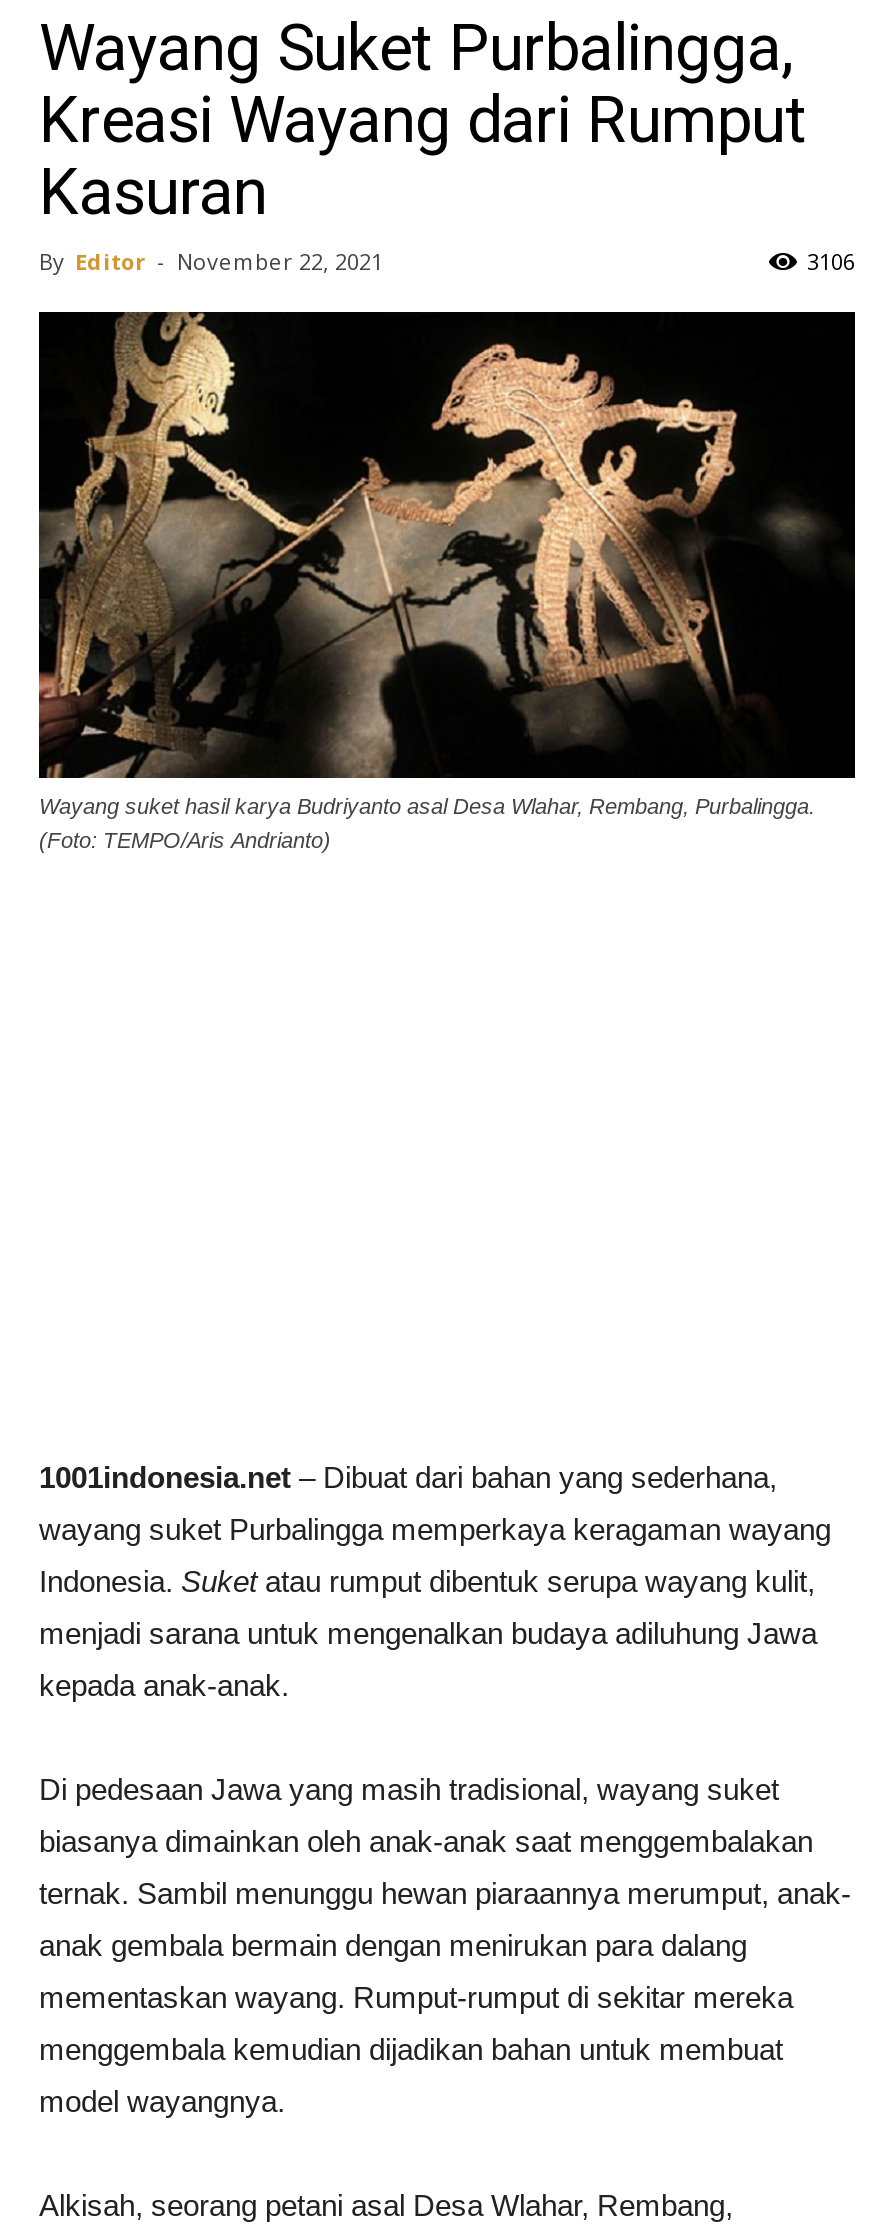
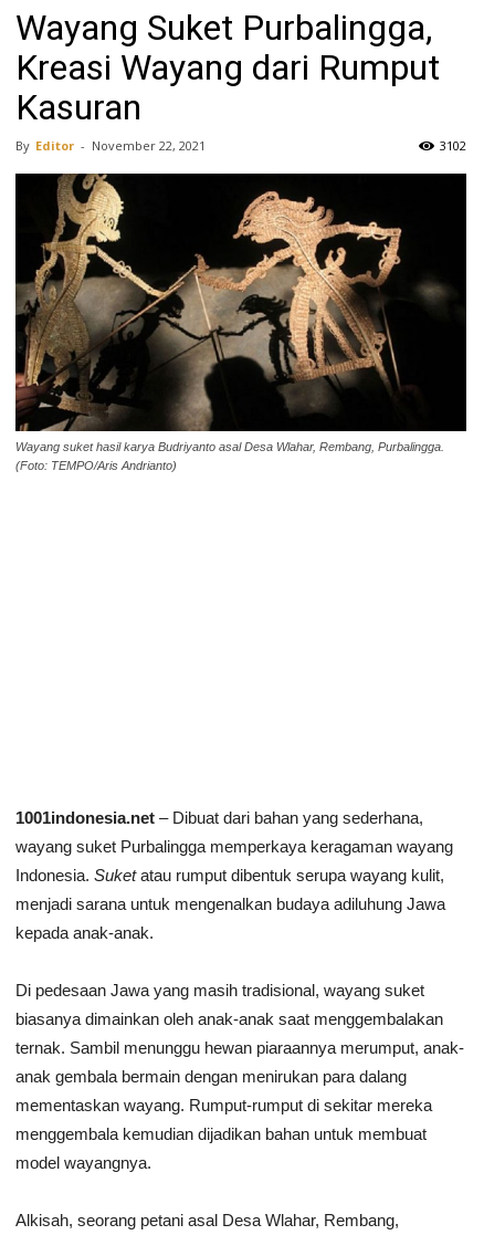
- 3106
+ 3102
